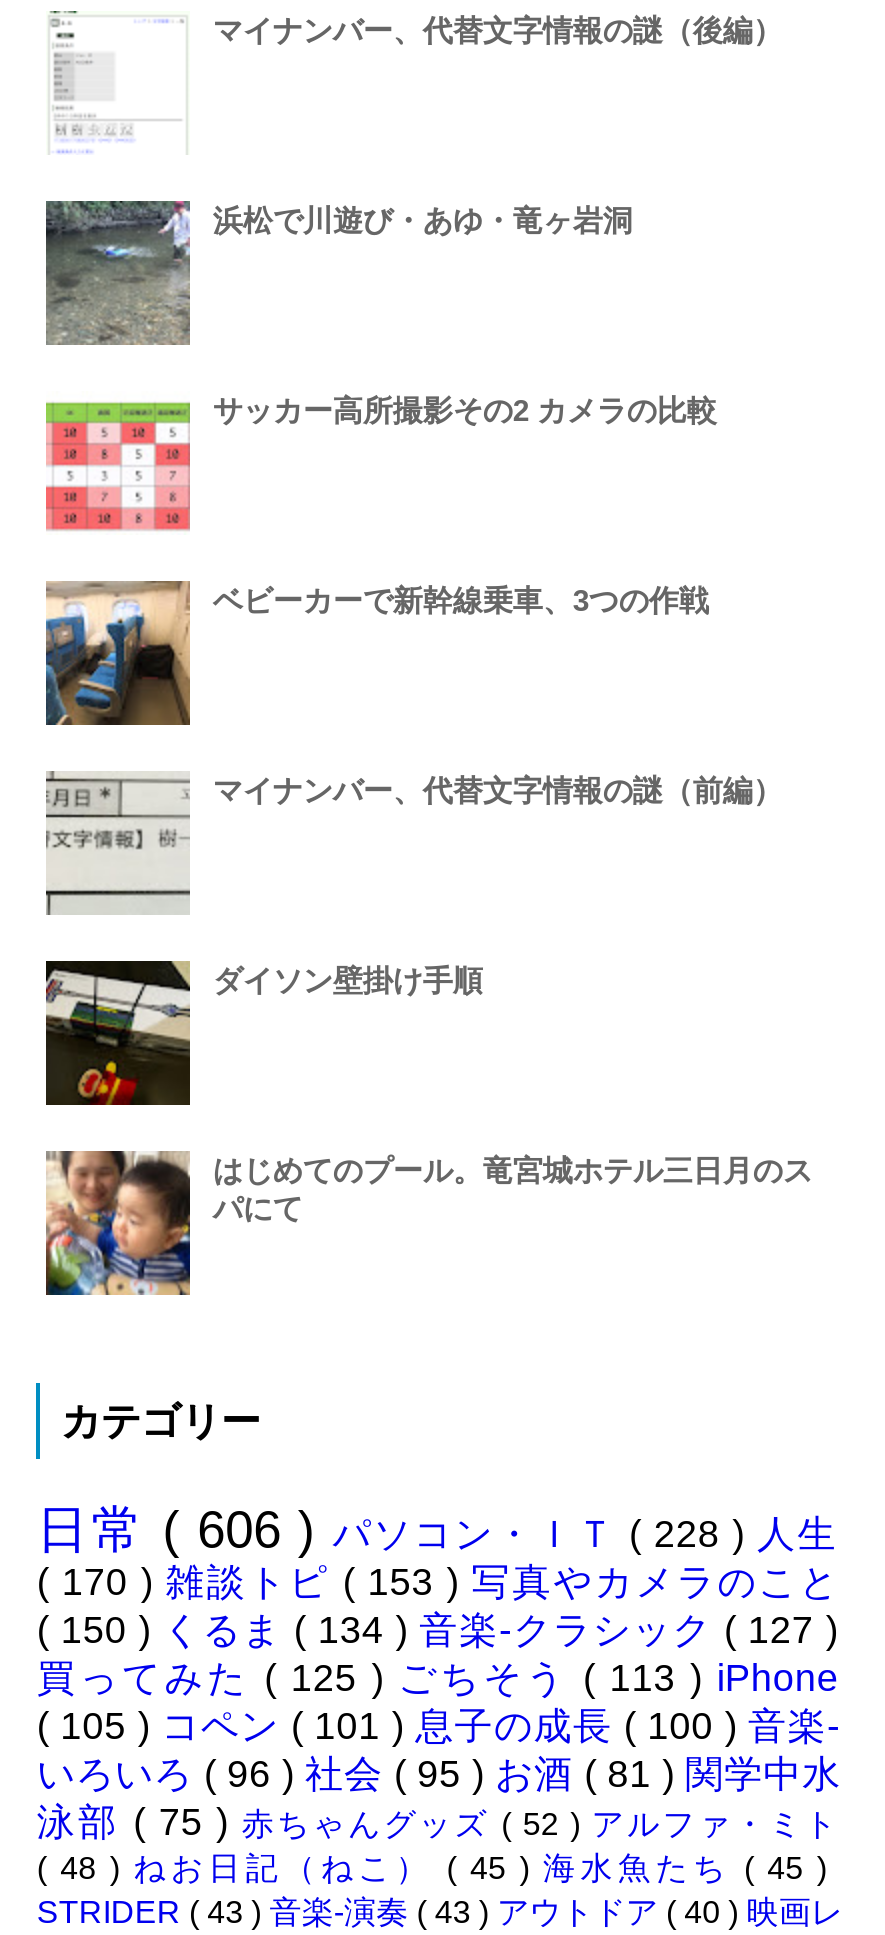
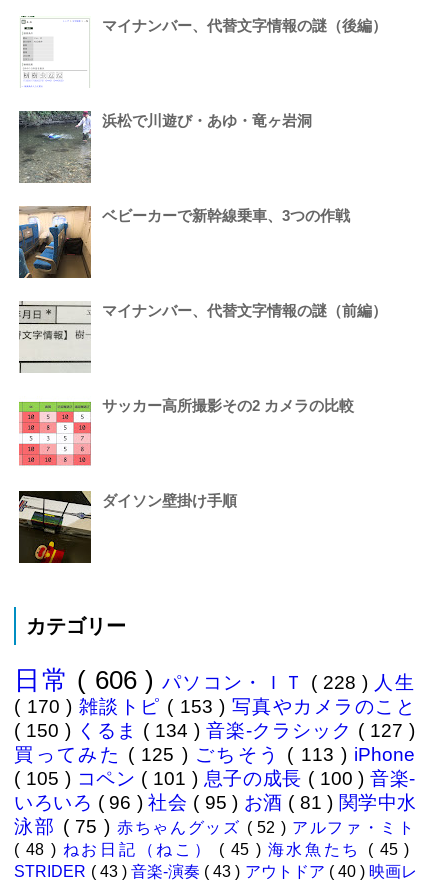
moved down: [image] | サッカー高所撮影その2 カメラの比較

- [image]
- はじめてのプール。竜宮城ホテル三日月のス
- パにて
